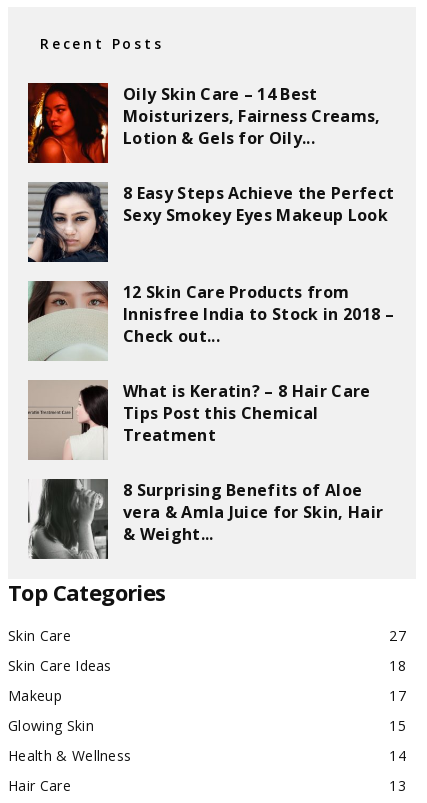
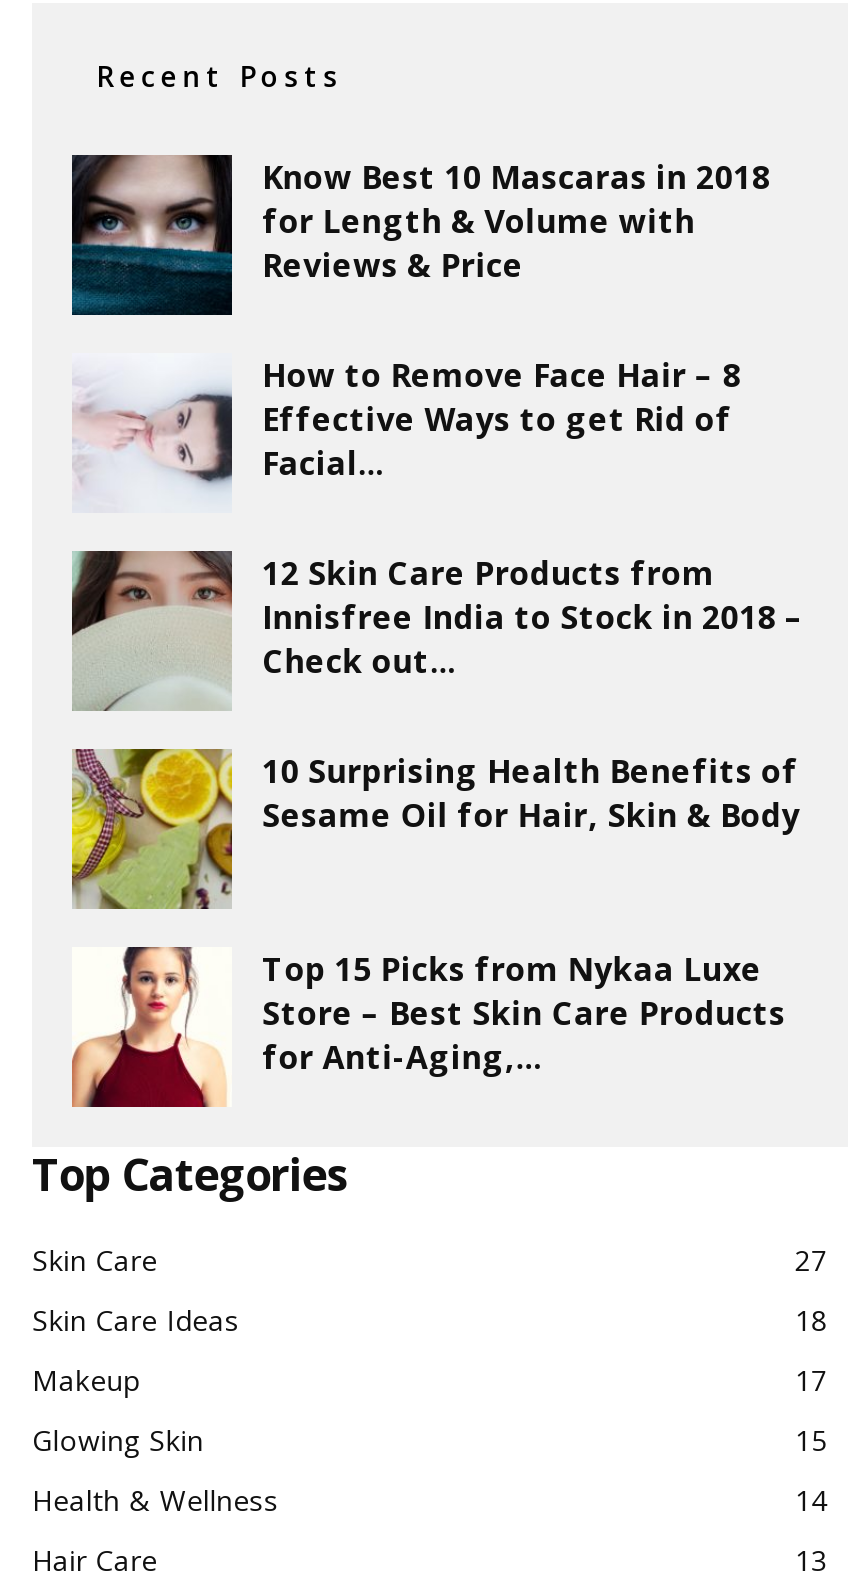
- [image]
- Oily Skin Care – 14 Best
- Moisturizers, Fairness Creams,
- Lotion & Gels for Oily...
+ [image]
+ Know Best 10 Mascaras in 2018
+ for Length & Volume with
+ Reviews & Price

- [image]
- 8 Easy Steps Achieve the Perfect
- Sexy Smokey Eyes Makeup Look
+ [image]
+ How to Remove Face Hair – 8
+ Effective Ways to get Rid of
+ Facial...

- [image]
- What is Keratin? – 8 Hair Care
- Tips Post this Chemical
- Treatment
+ [image]
+ 10 Surprising Health Benefits of
+ Sesame Oil for Hair, Skin & Body

- [image]
- 8 Surprising Benefits of Aloe
- vera & Amla Juice for Skin, Hair
- & Weight...
+ [image]
+ Top 15 Picks from Nykaa Luxe
+ Store – Best Skin Care Products
+ for Anti-Aging,...
